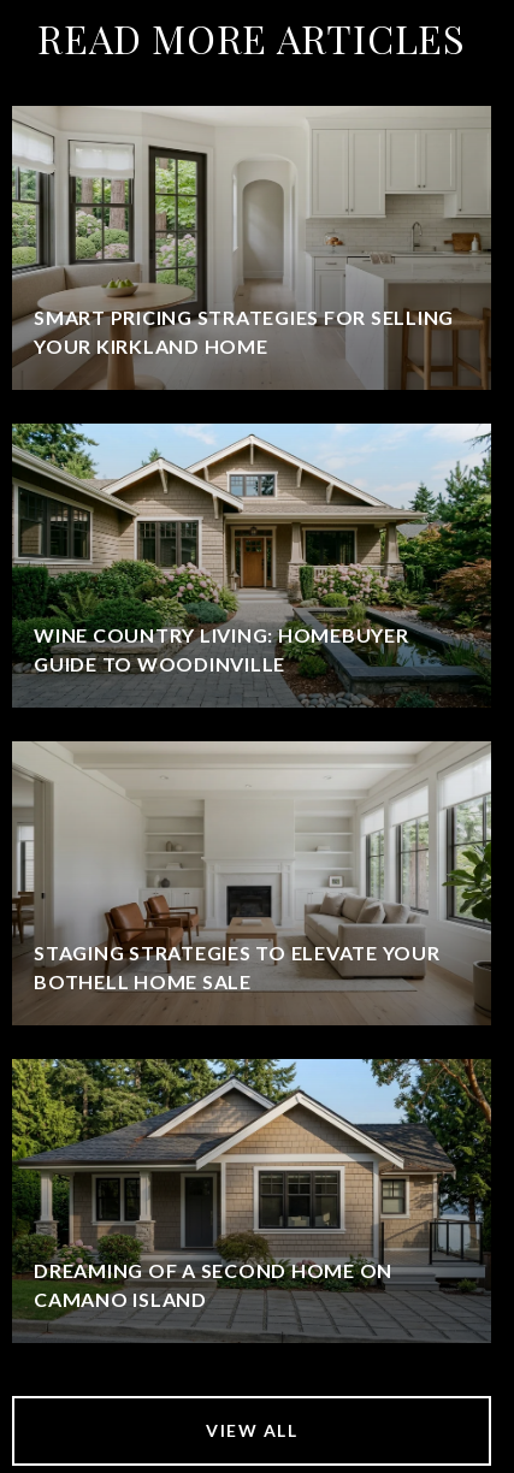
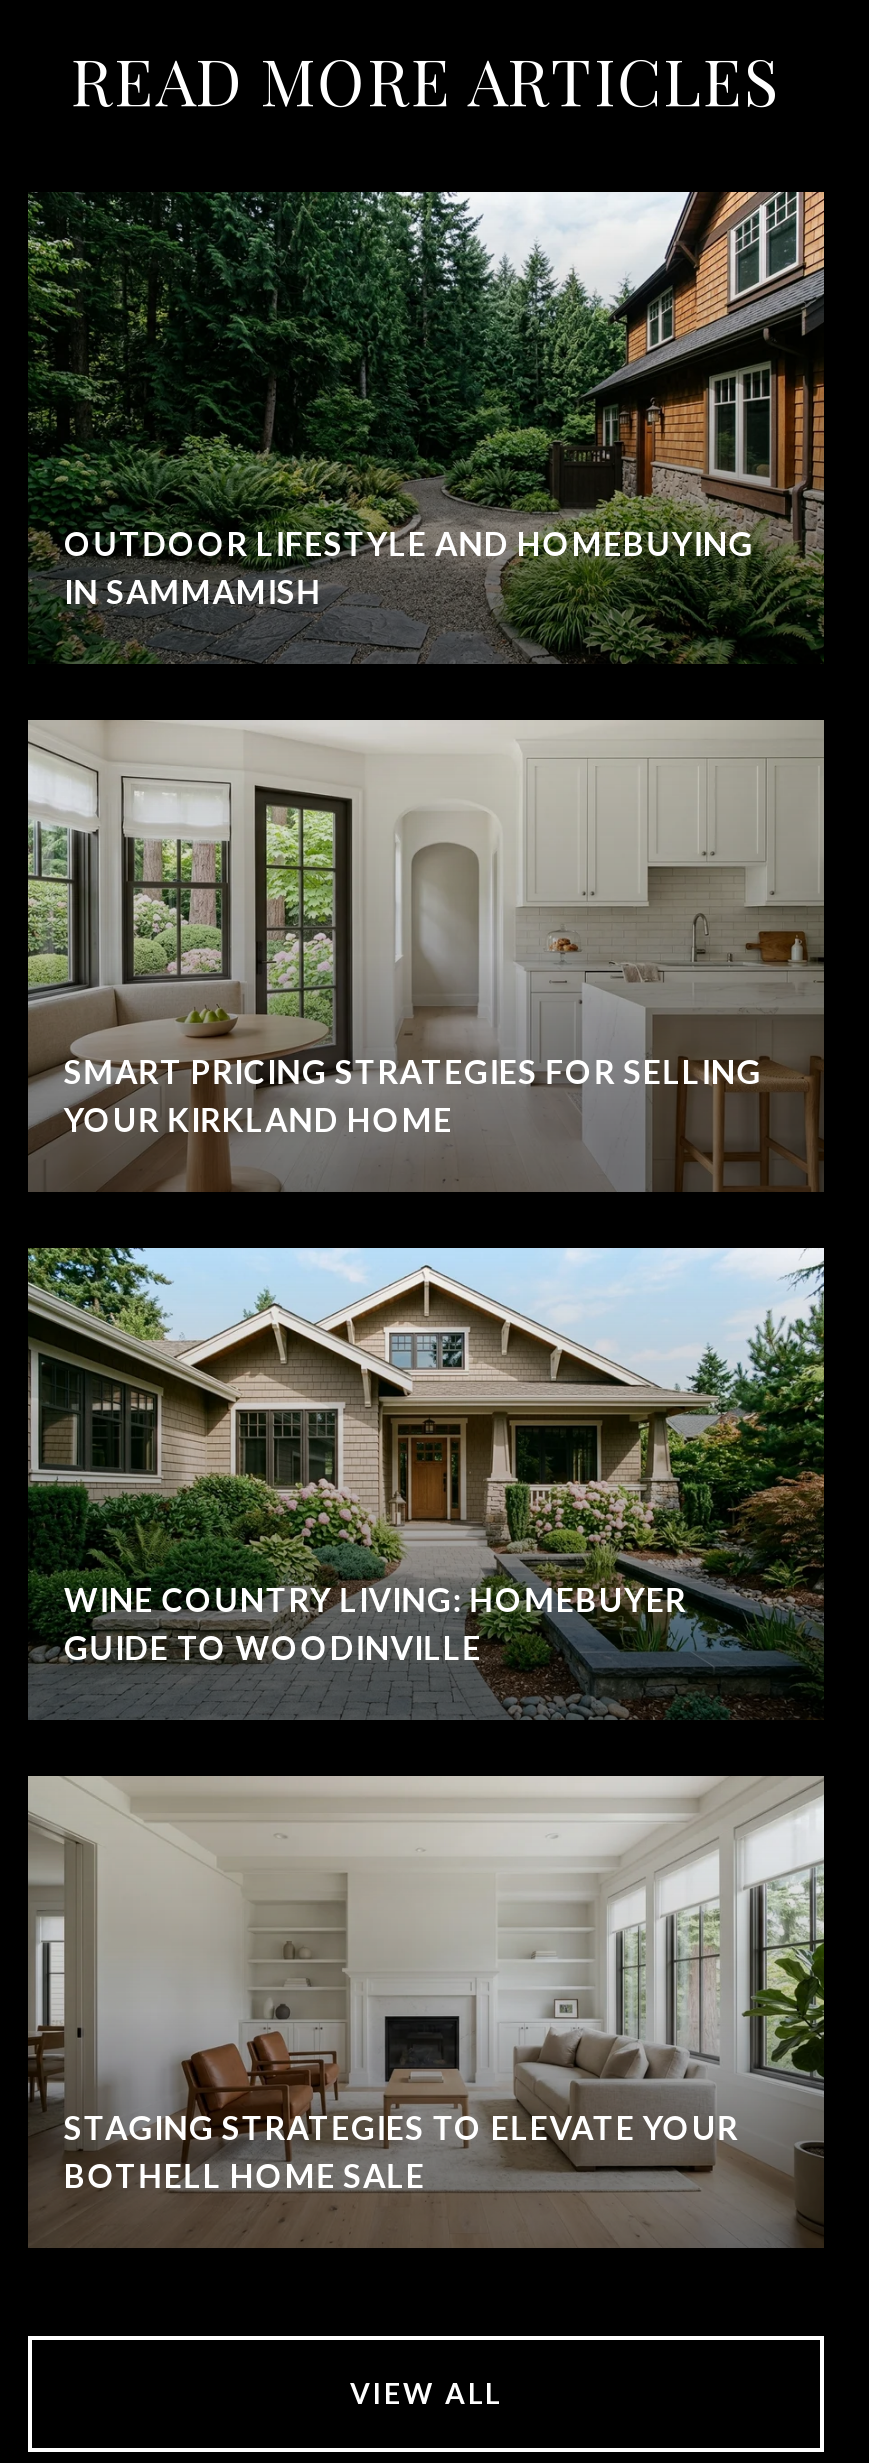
+ [image]
+ OUTDOOR LIFESTYLE AND HOMEBUYING
+ IN SAMMAMISH

moved down: [image] | SMART PRICING STRATEGIES FOR SELLING | YOUR KIRKLAND HOME | WINE COUNTRY LIVING: HOMEBUYER | GUIDE TO WOODINVILLE | STAGING STRATEGIES TO ELEVATE YOUR | BOTHELL HOME SALE

- [image]
- DREAMING OF A SECOND HOME ON
- CAMANO ISLAND
